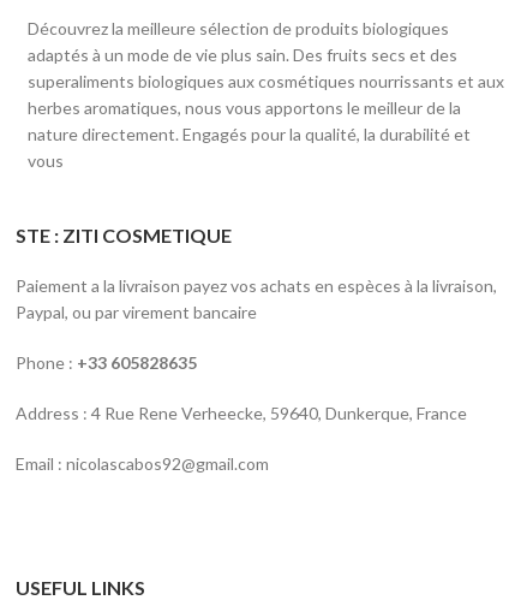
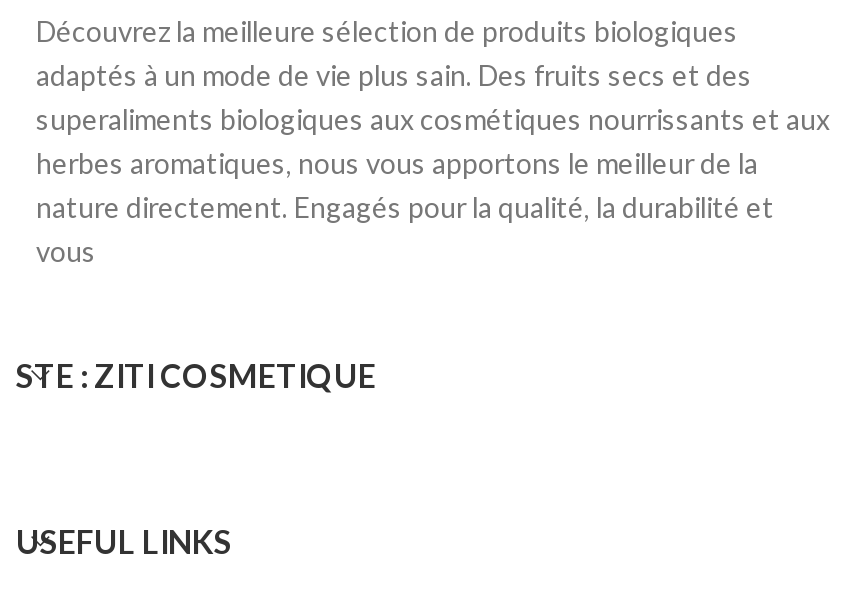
- Paiement a la livraison payez vos achats en espèces à la livraison,
- Paypal, ou par virement bancaire
- Phone : +33 605828635
- Address : 4 Rue Rene Verheecke, 59640, Dunkerque, France
- Email : nicolascabos92@gmail.com
